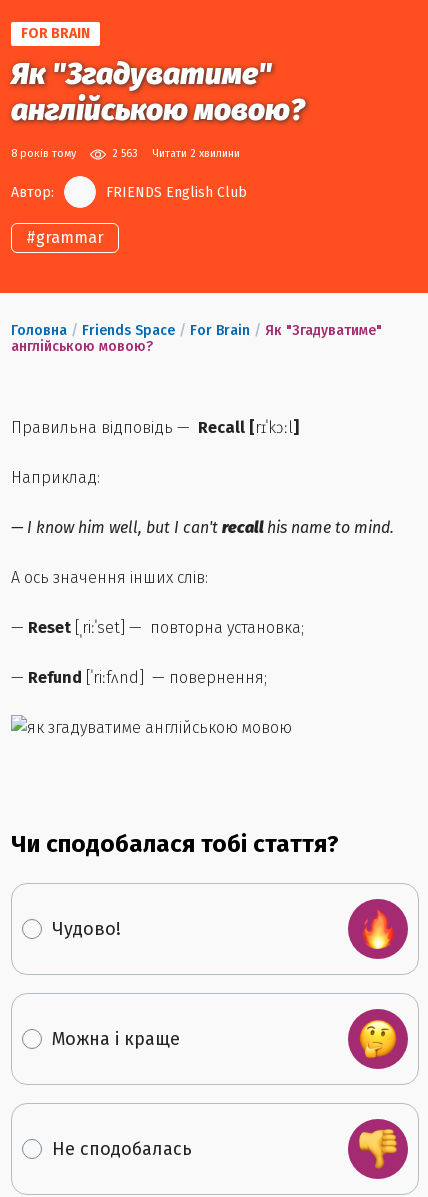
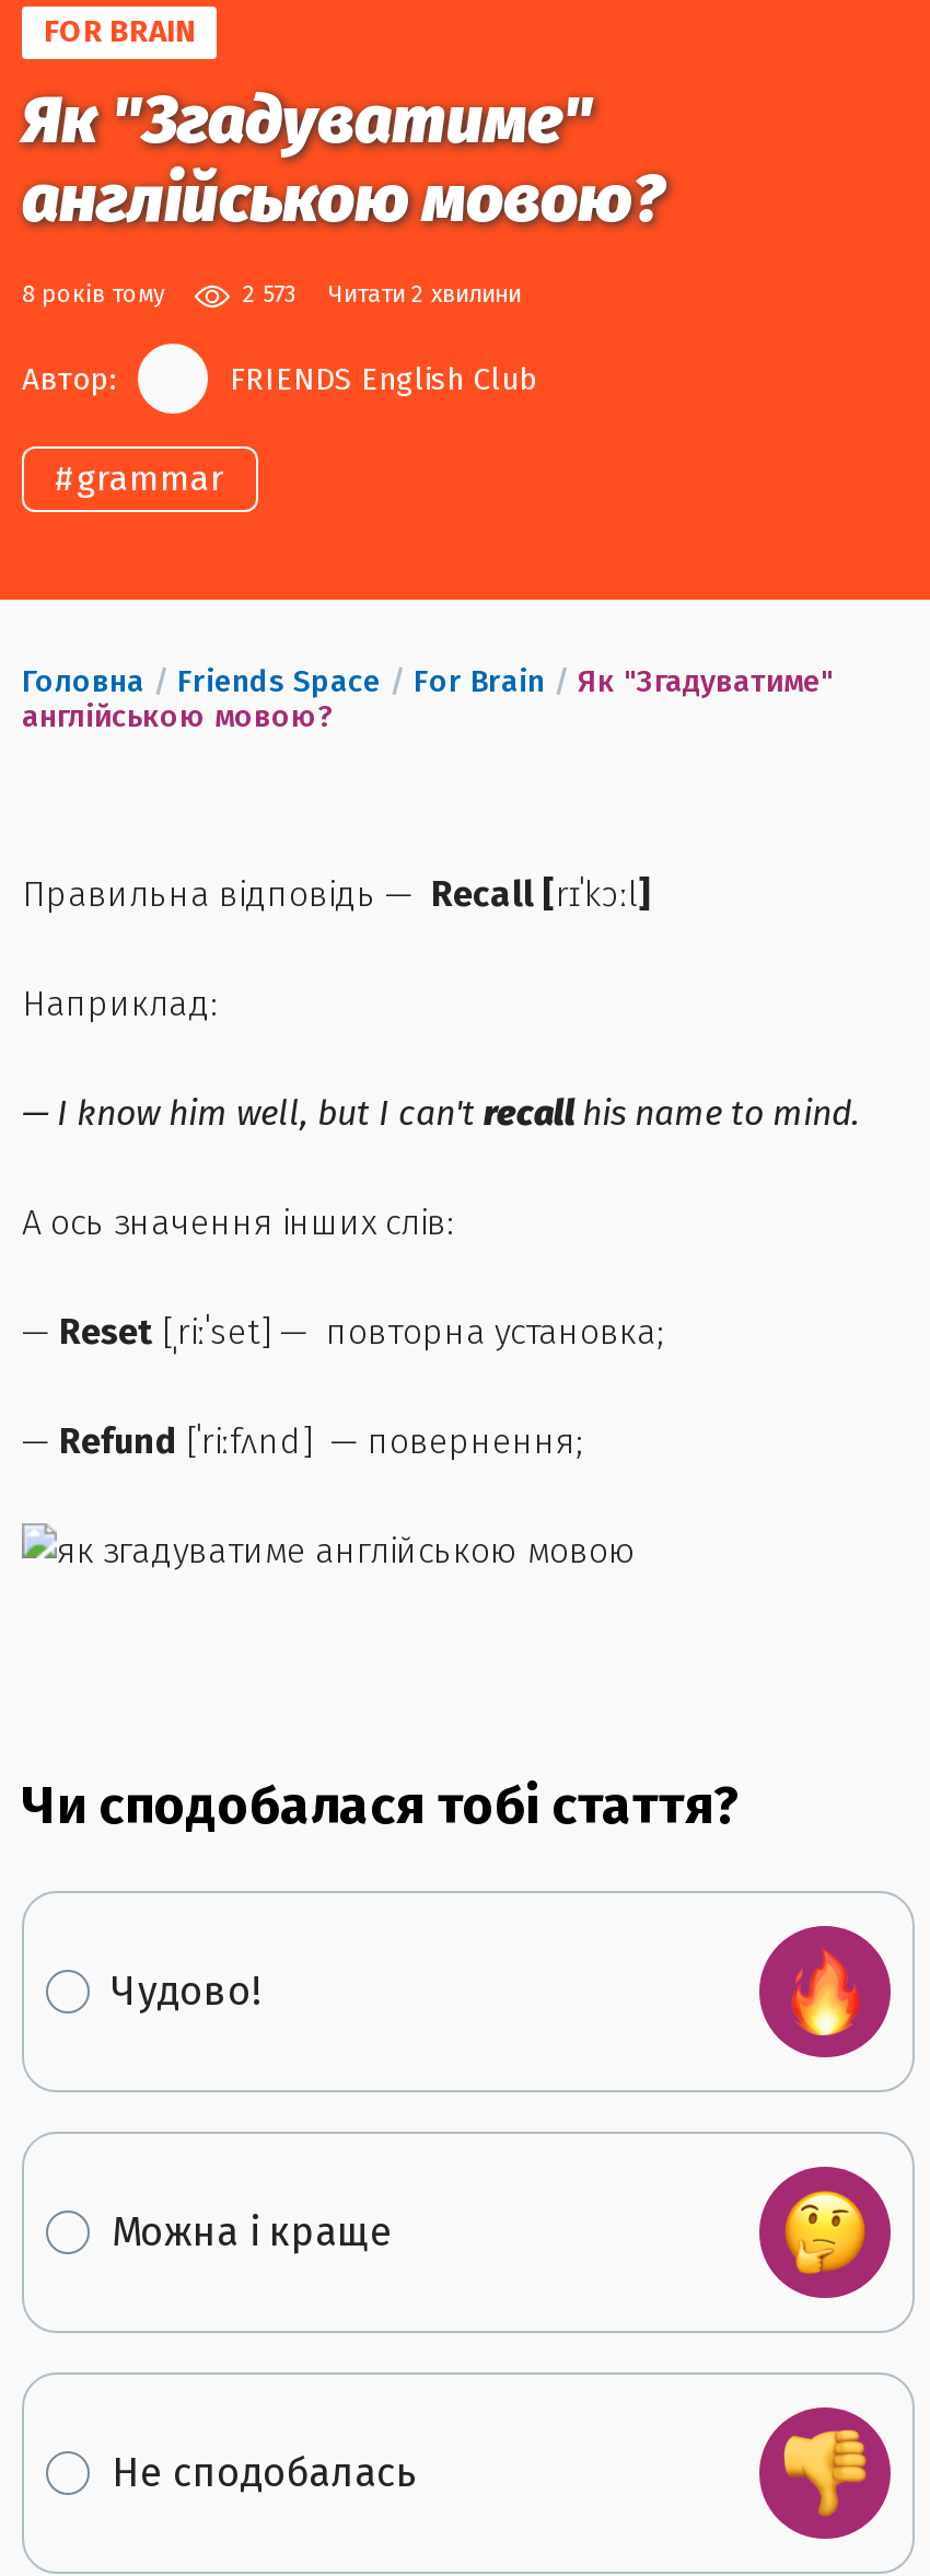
- 2 563 Читати 2 хвилини
+ 2 573 Читати 2 хвилини
